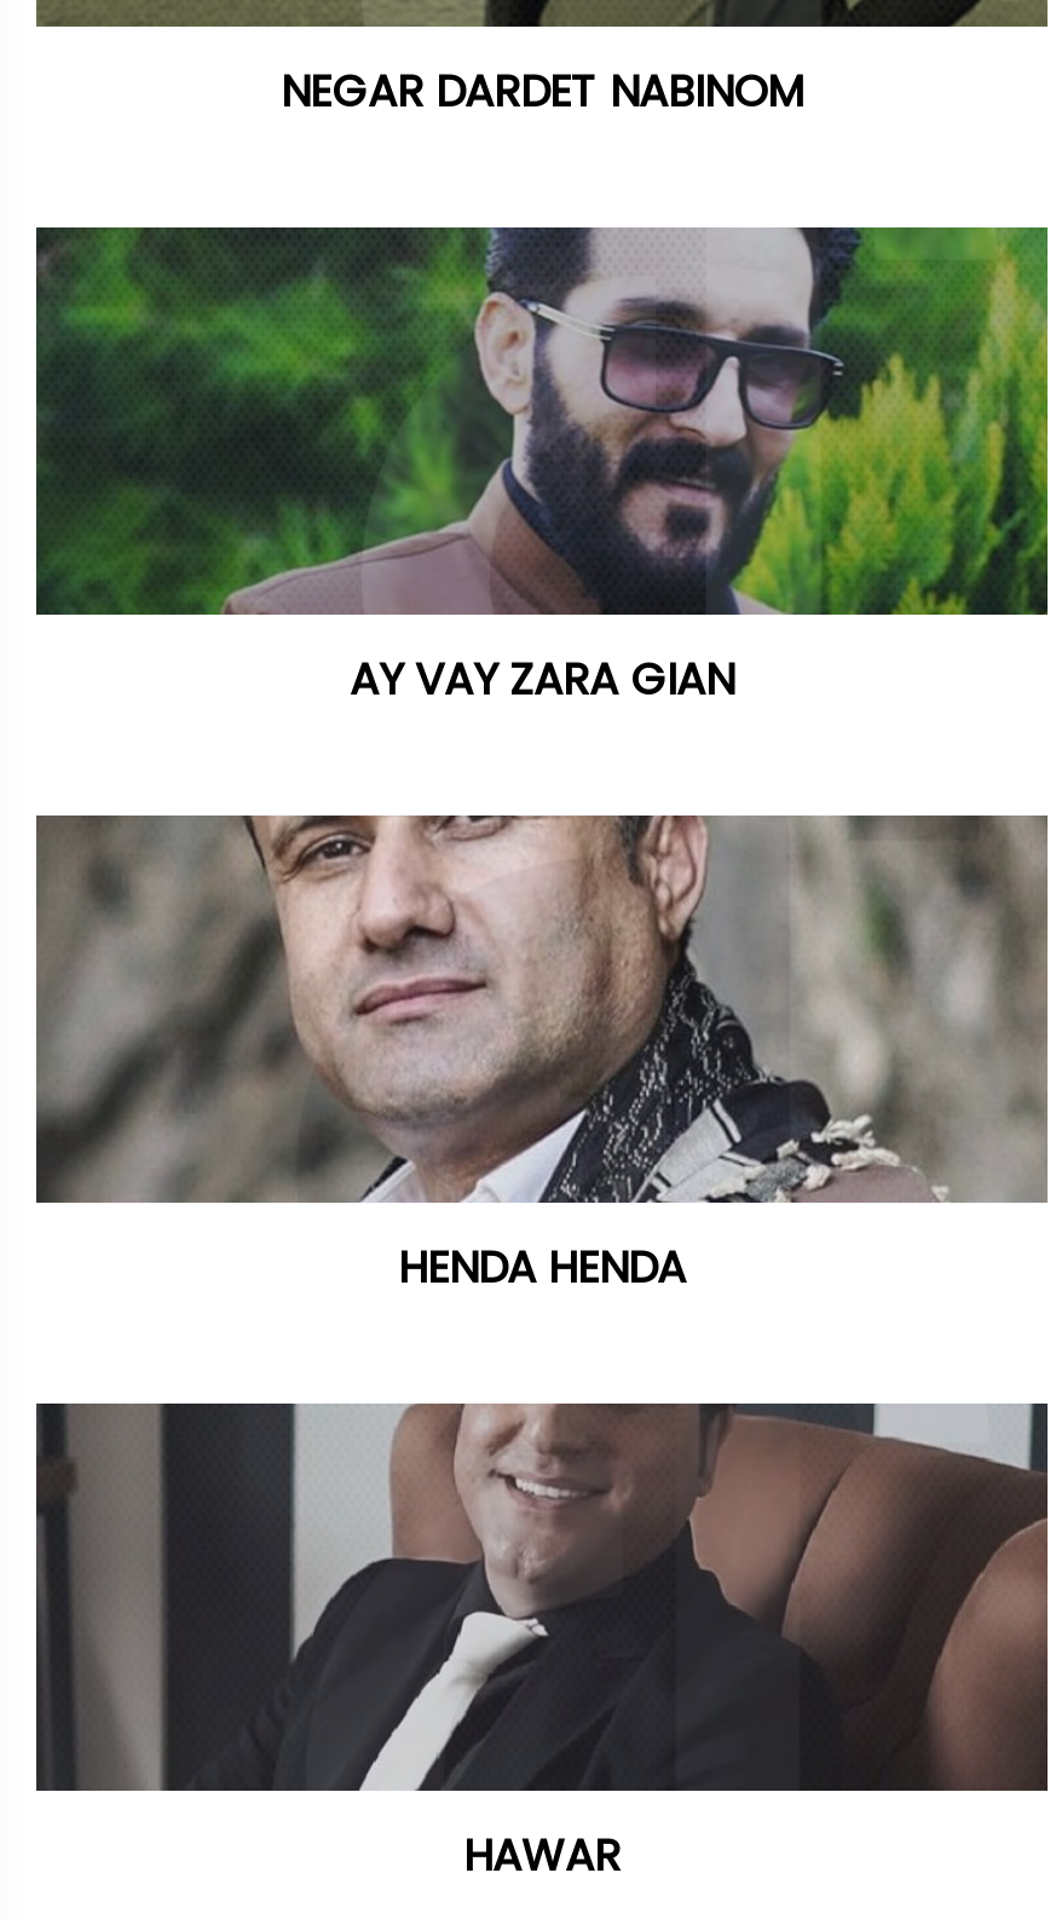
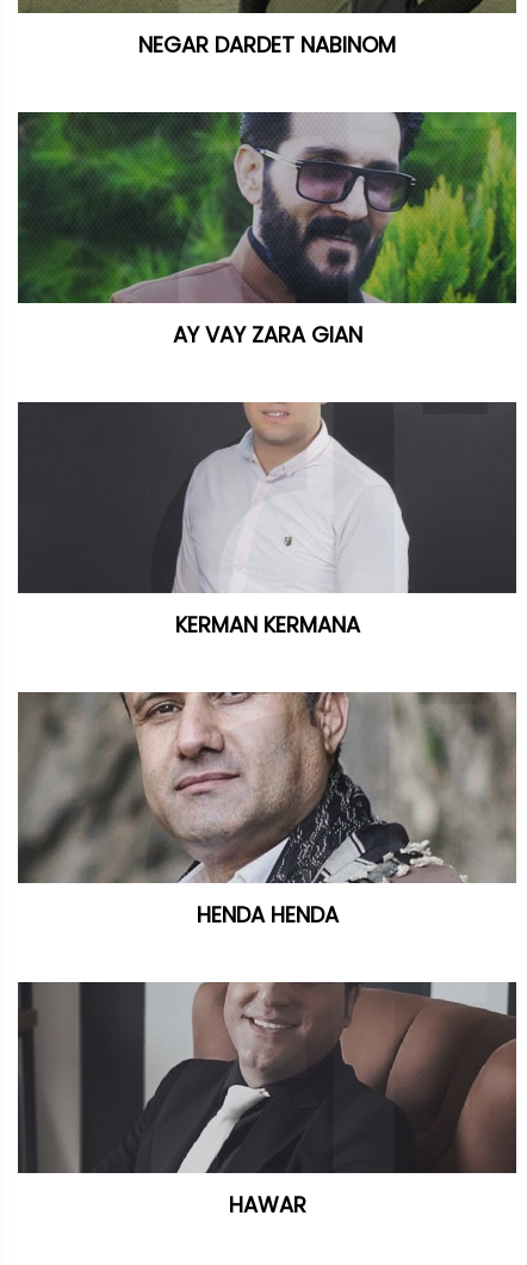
+ [image]
+ KERMAN KERMANA
